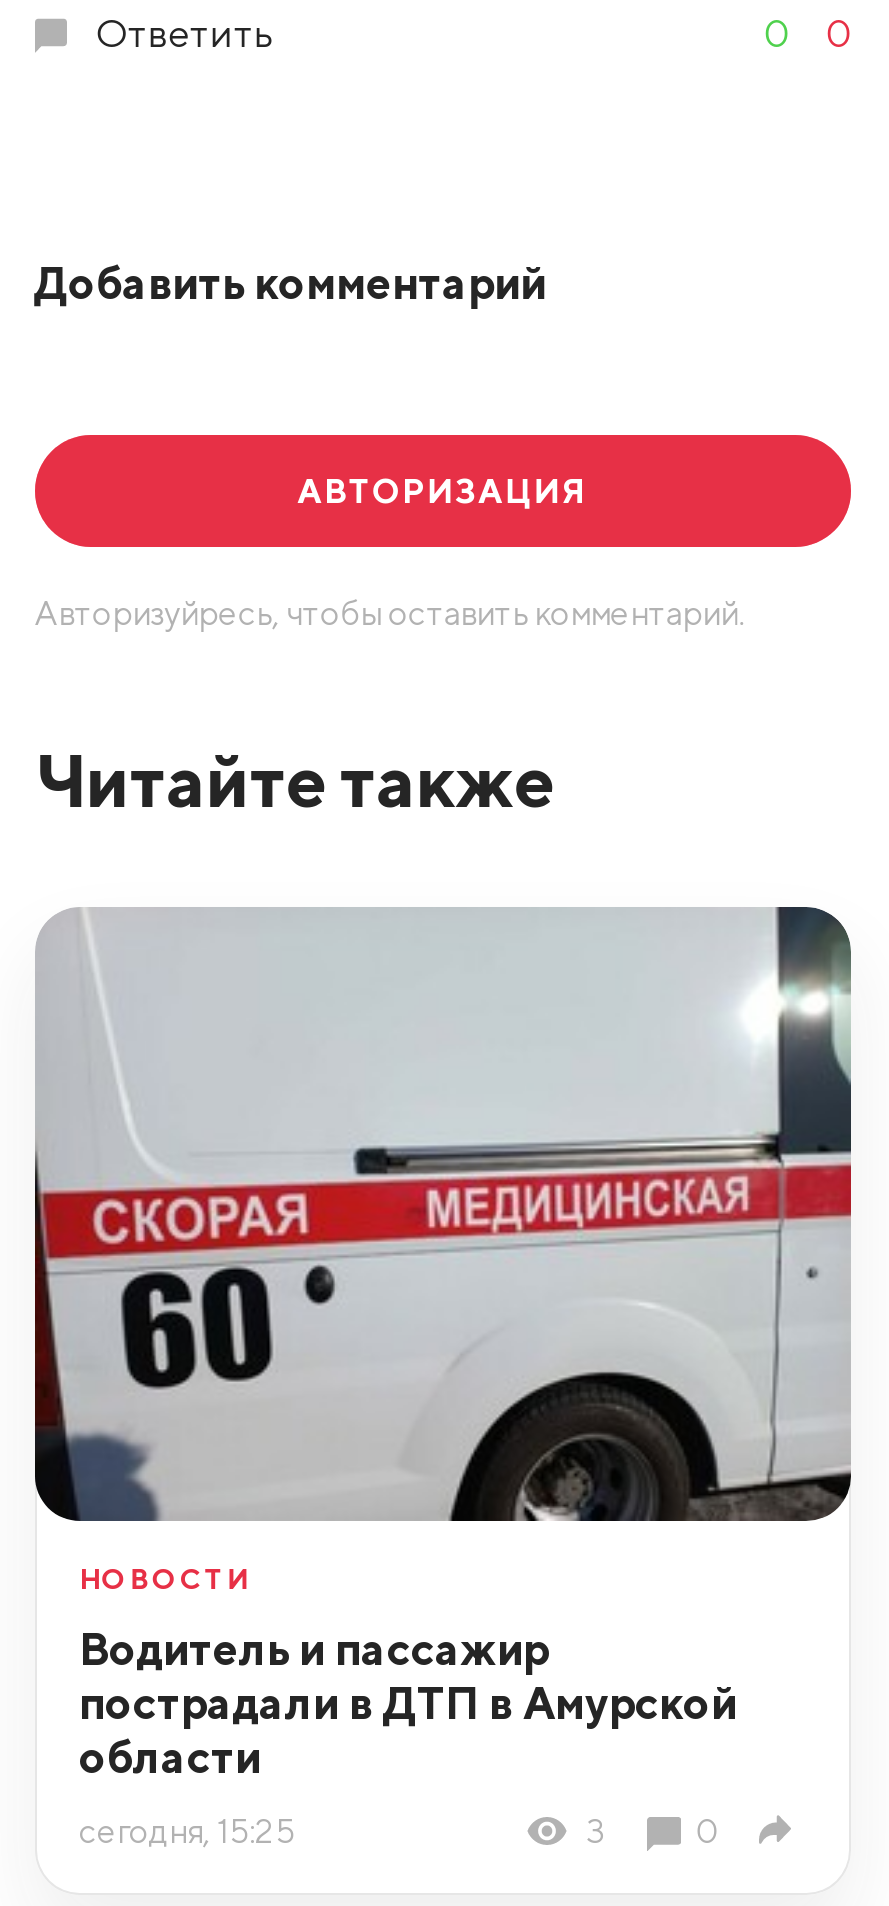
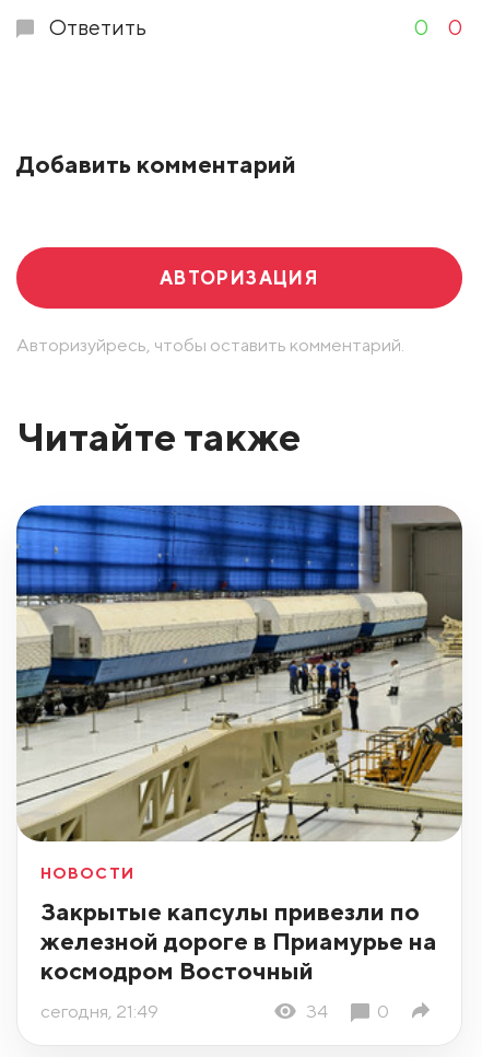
- [image]
+ [image]

- Водитель и пассажир
- пострадали в ДТП в Амурской
- области
+ Закрытые капсулы привезли по
+ железной дороге в Приамурье на
+ космодром Восточный

- сегодня, 15:25
- 3
+ сегодня, 21:49
+ 34
